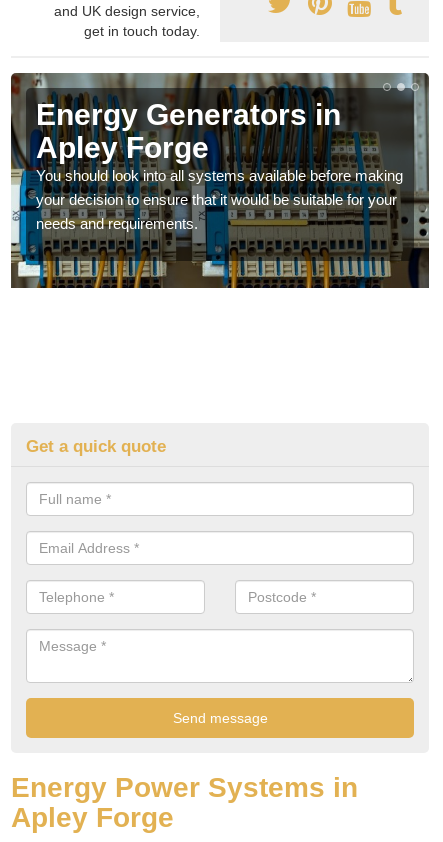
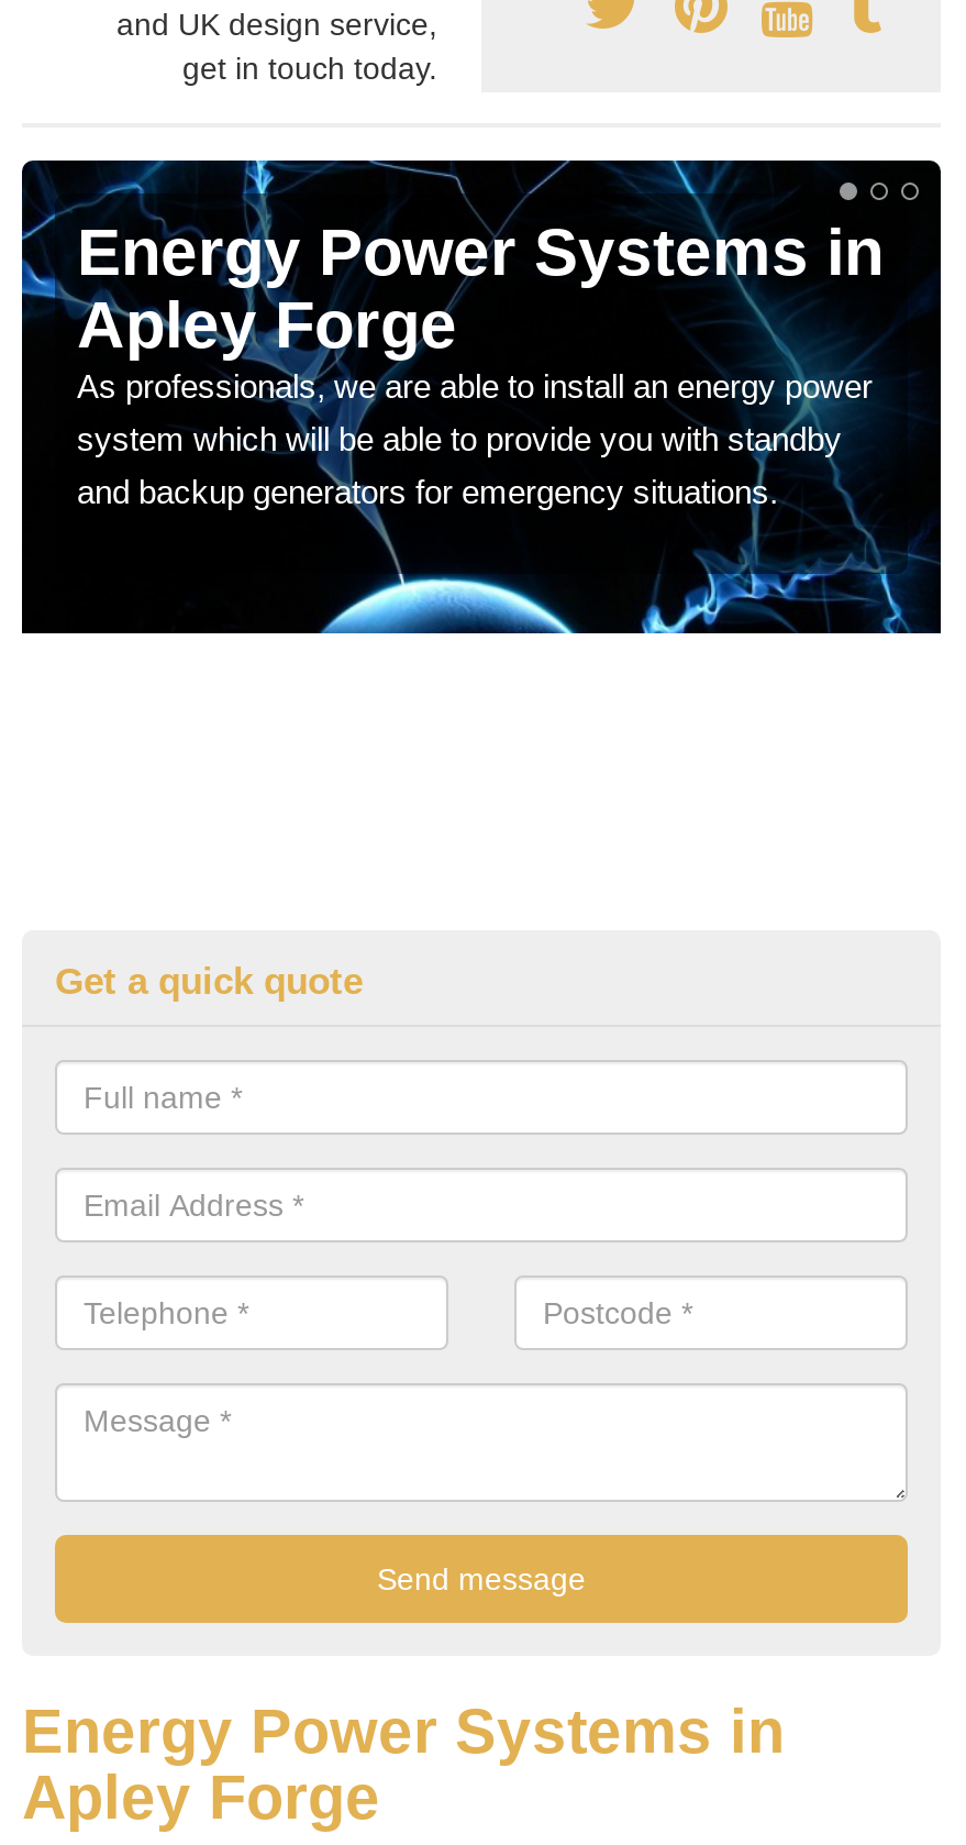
- [image]
- Energy Generators in
+ [image]
+ Energy Power Systems in

- You should look into all systems available before making
- your decision to ensure that it would be suitable for your
- needs and requirements.
+ As professionals, we are able to install an energy power
+ system which will be able to provide you with standby
+ and backup generators for emergency situations.
